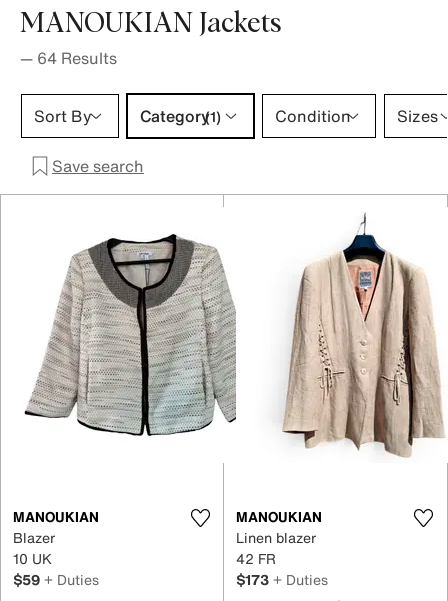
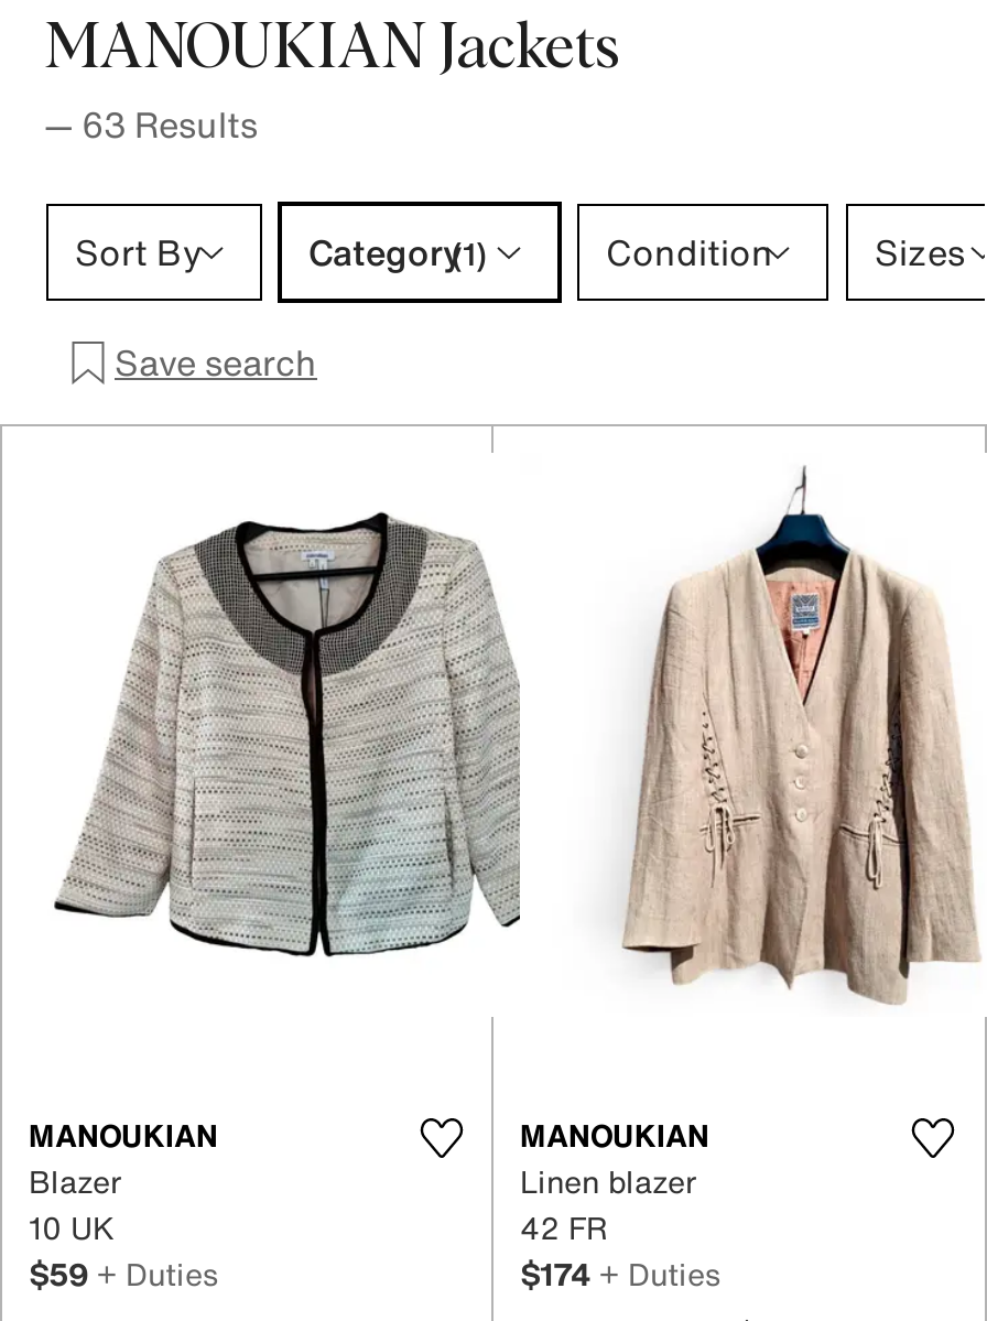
- — 64 Results
+ — 63 Results

- $173 + Duties
+ $174 + Duties
